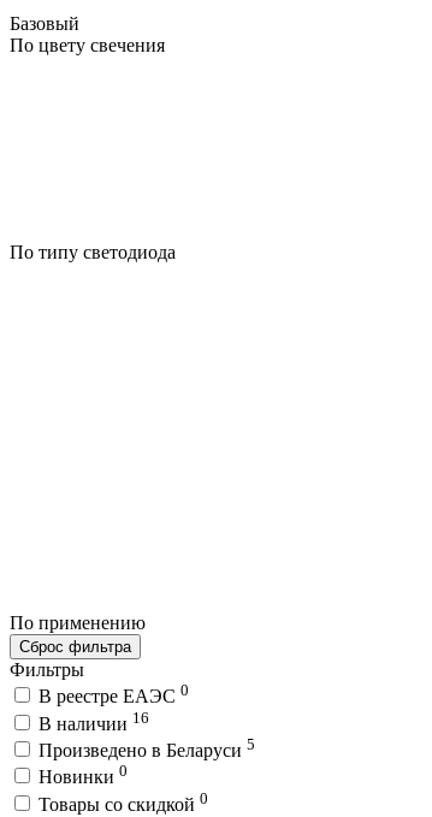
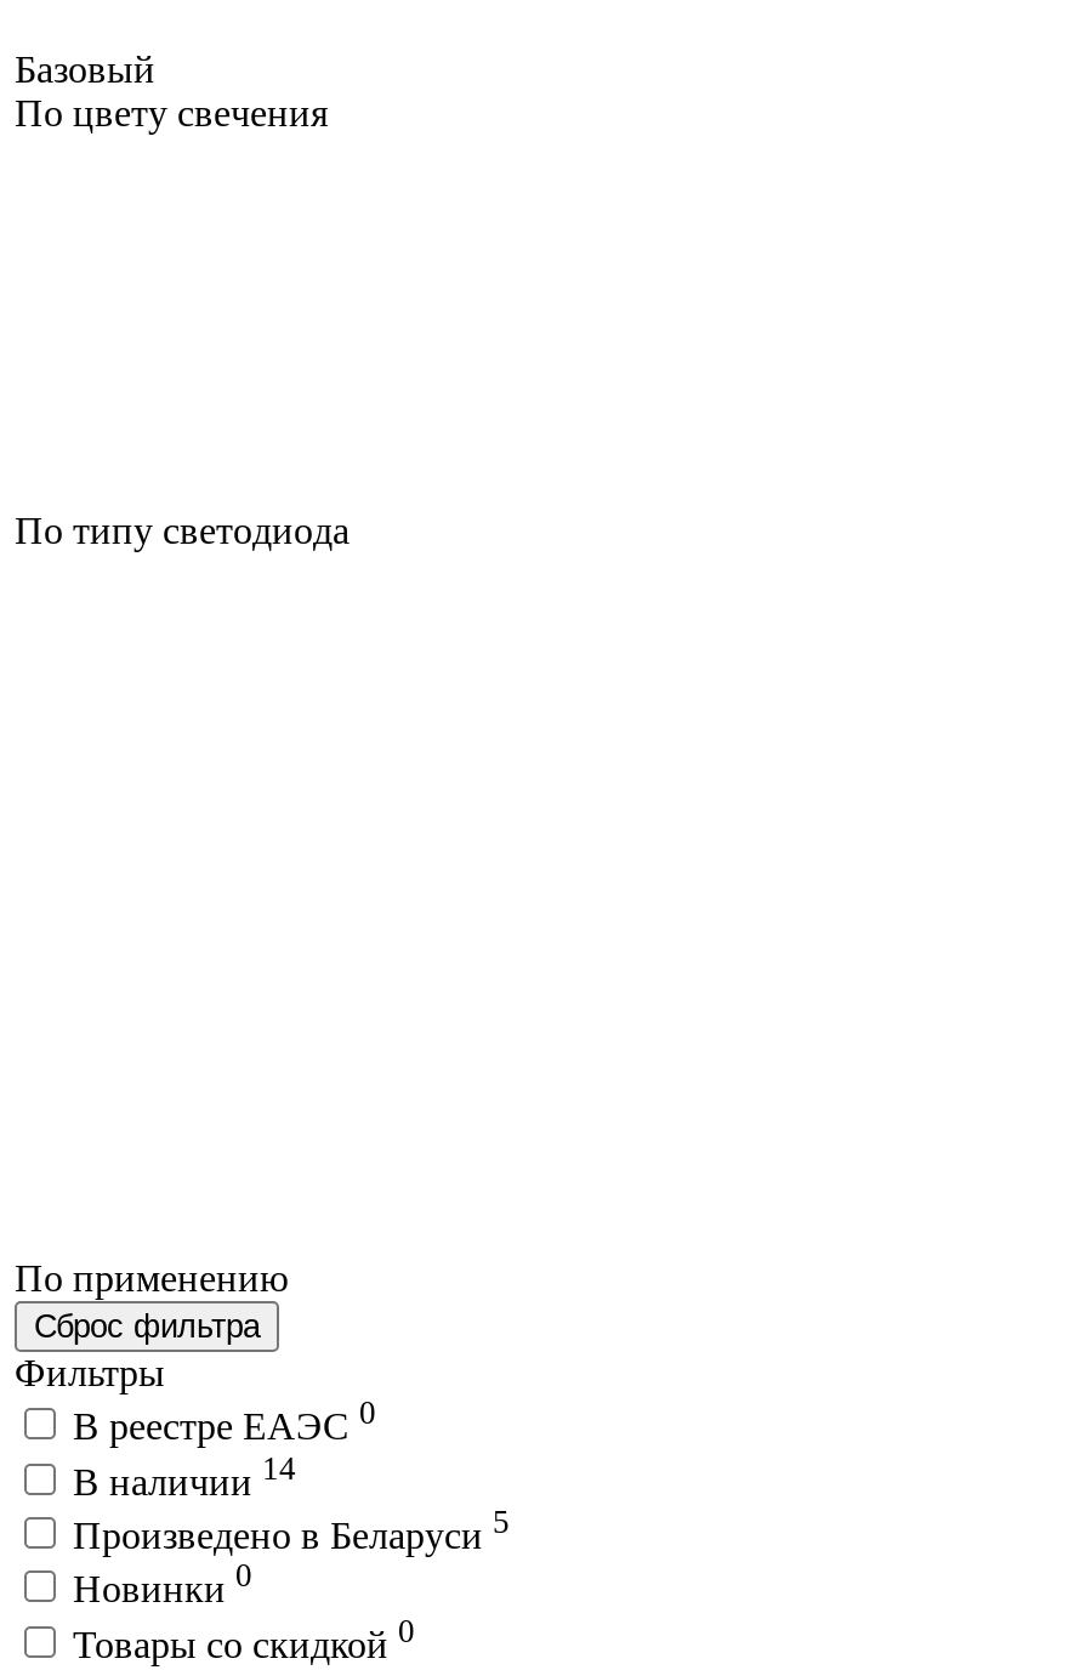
- В наличии 16
+ В наличии 14
